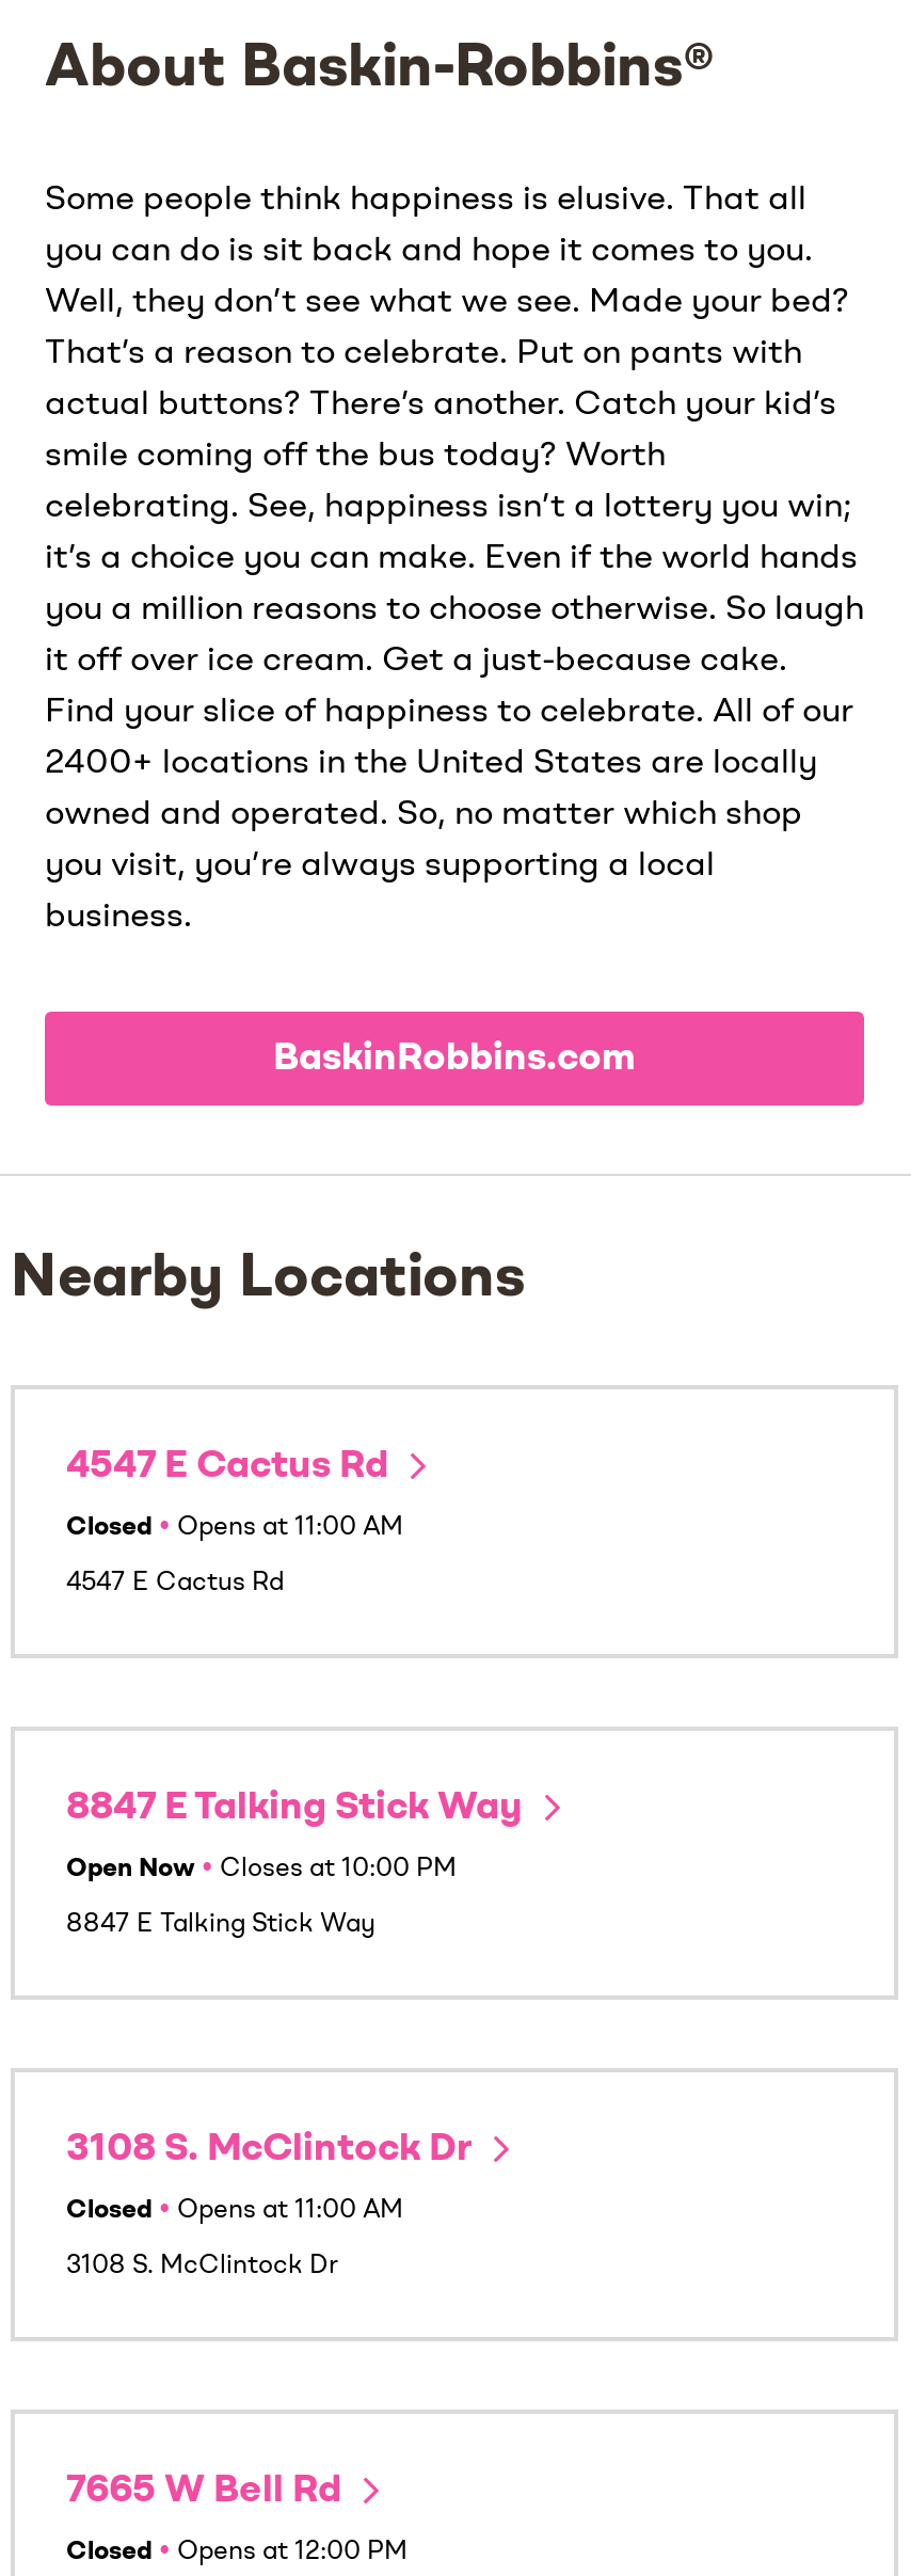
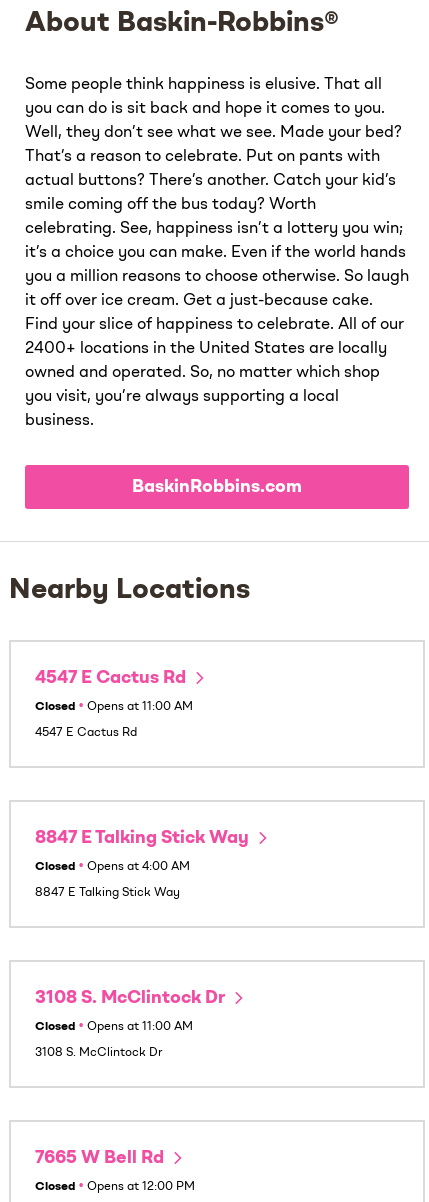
- Open Now • Closes at 10:00 PM
+ Closed • Opens at 4:00 AM
